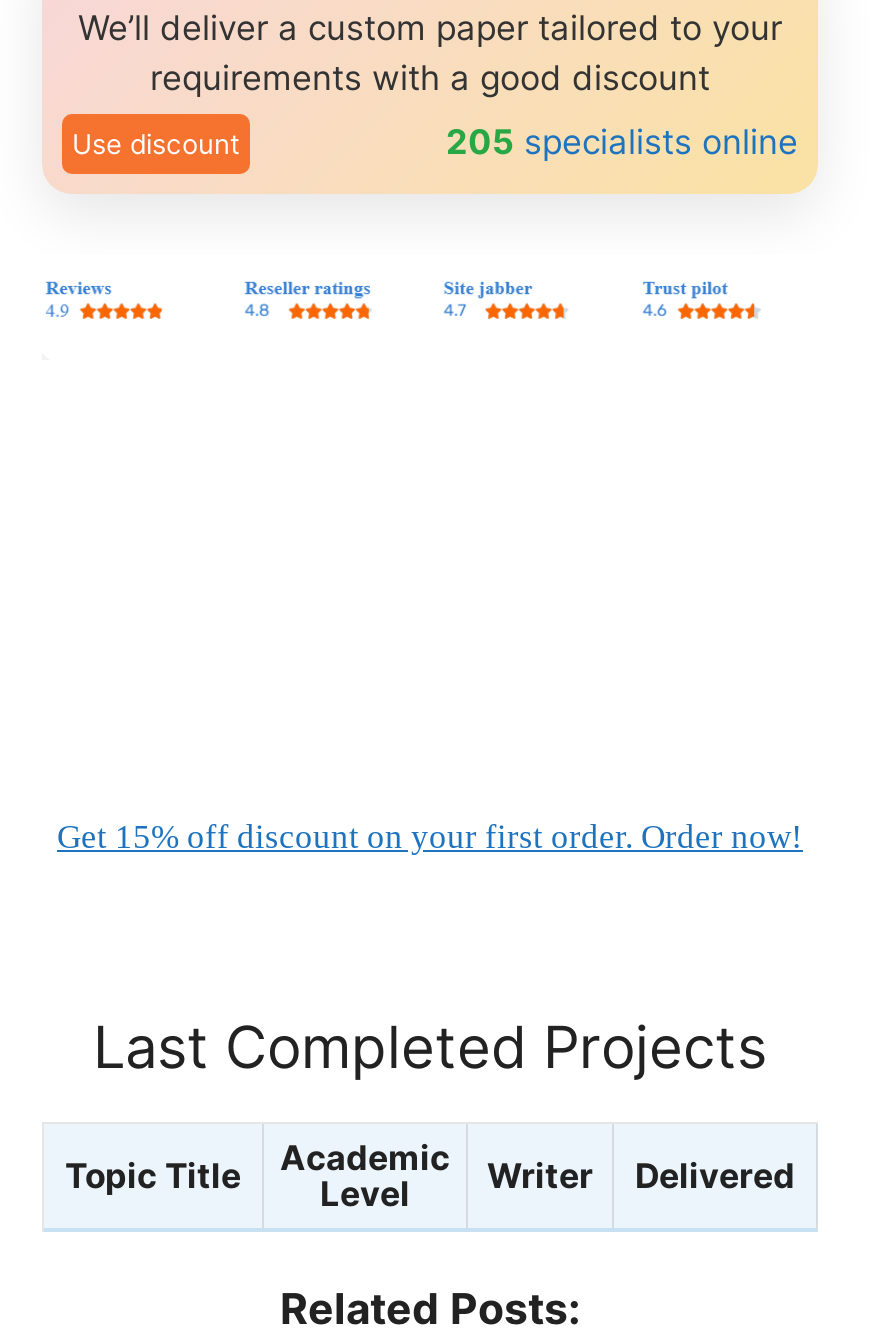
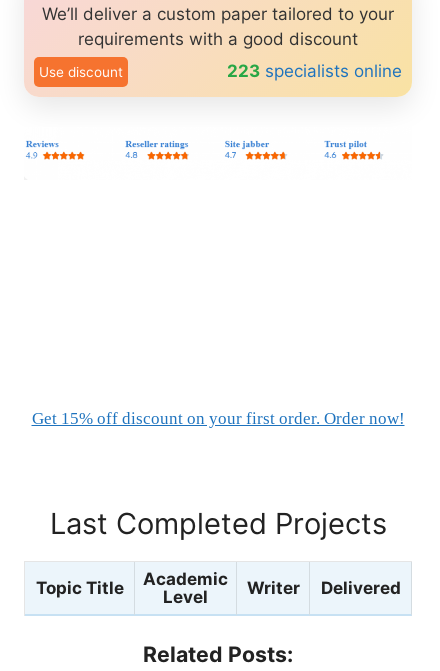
- 205 specialists online
+ 223 specialists online
